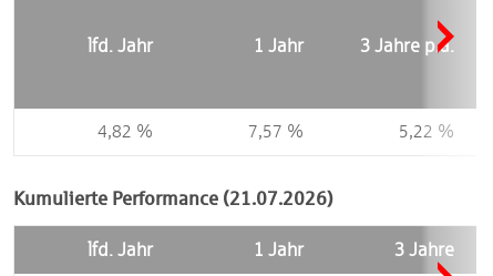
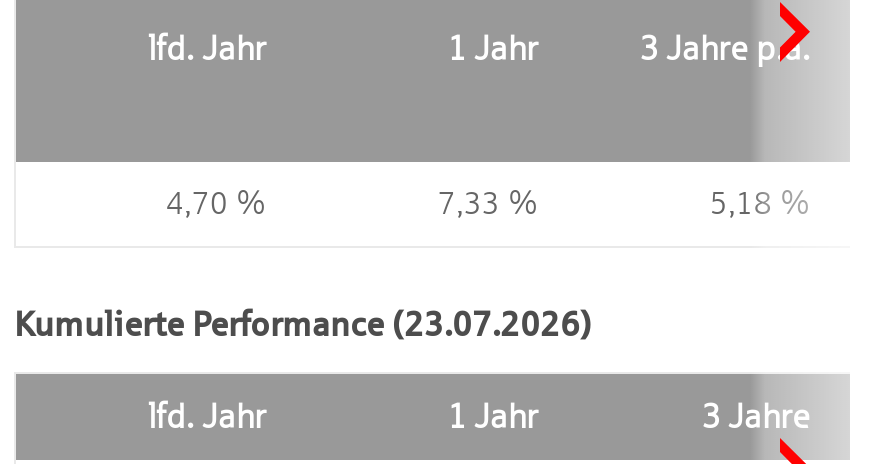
- 4,82 %
+ 4,70 %

- 7,57 %
+ 7,33 %

- 5,22 %
+ 5,18 %

- Kumulierte Performance (21.07.2026)
+ Kumulierte Performance (23.07.2026)
